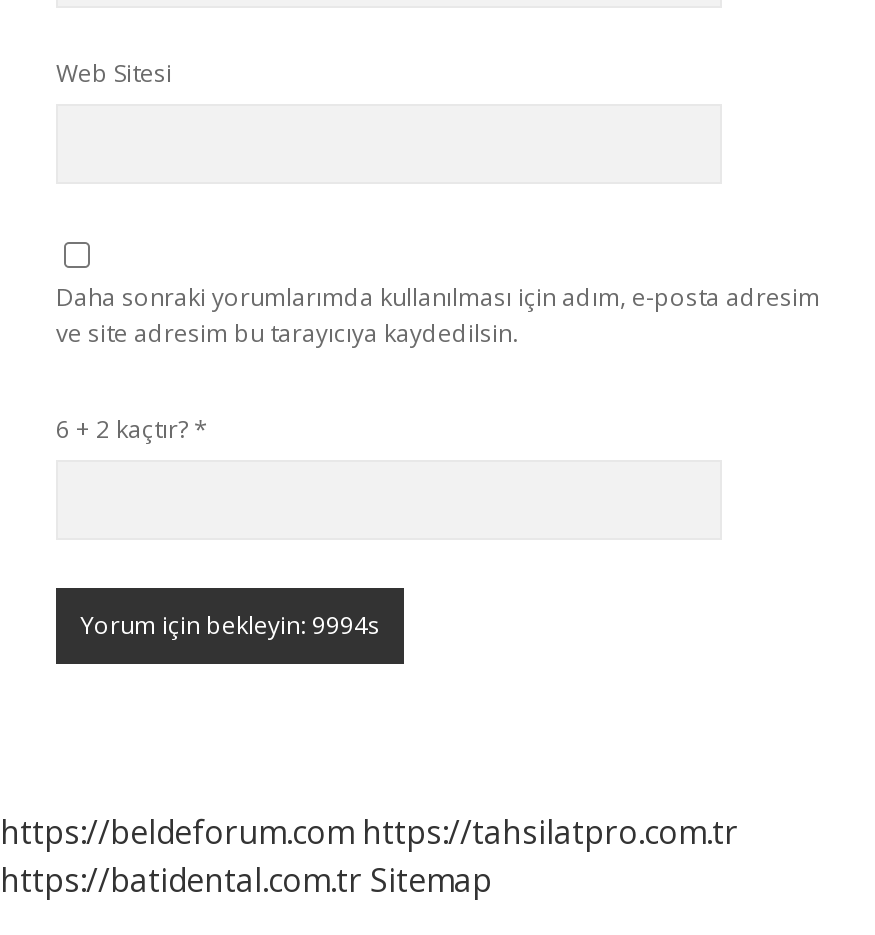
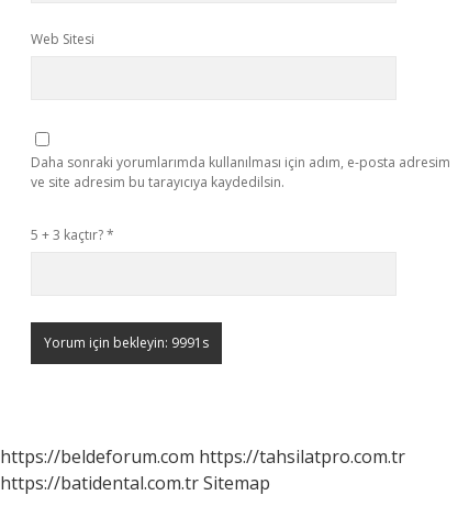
- 6 + 2 kaçtır? *
+ 5 + 3 kaçtır? *
